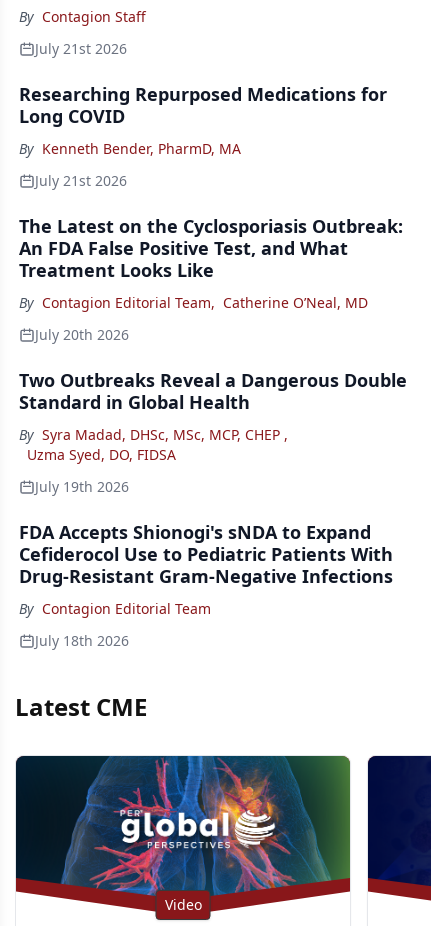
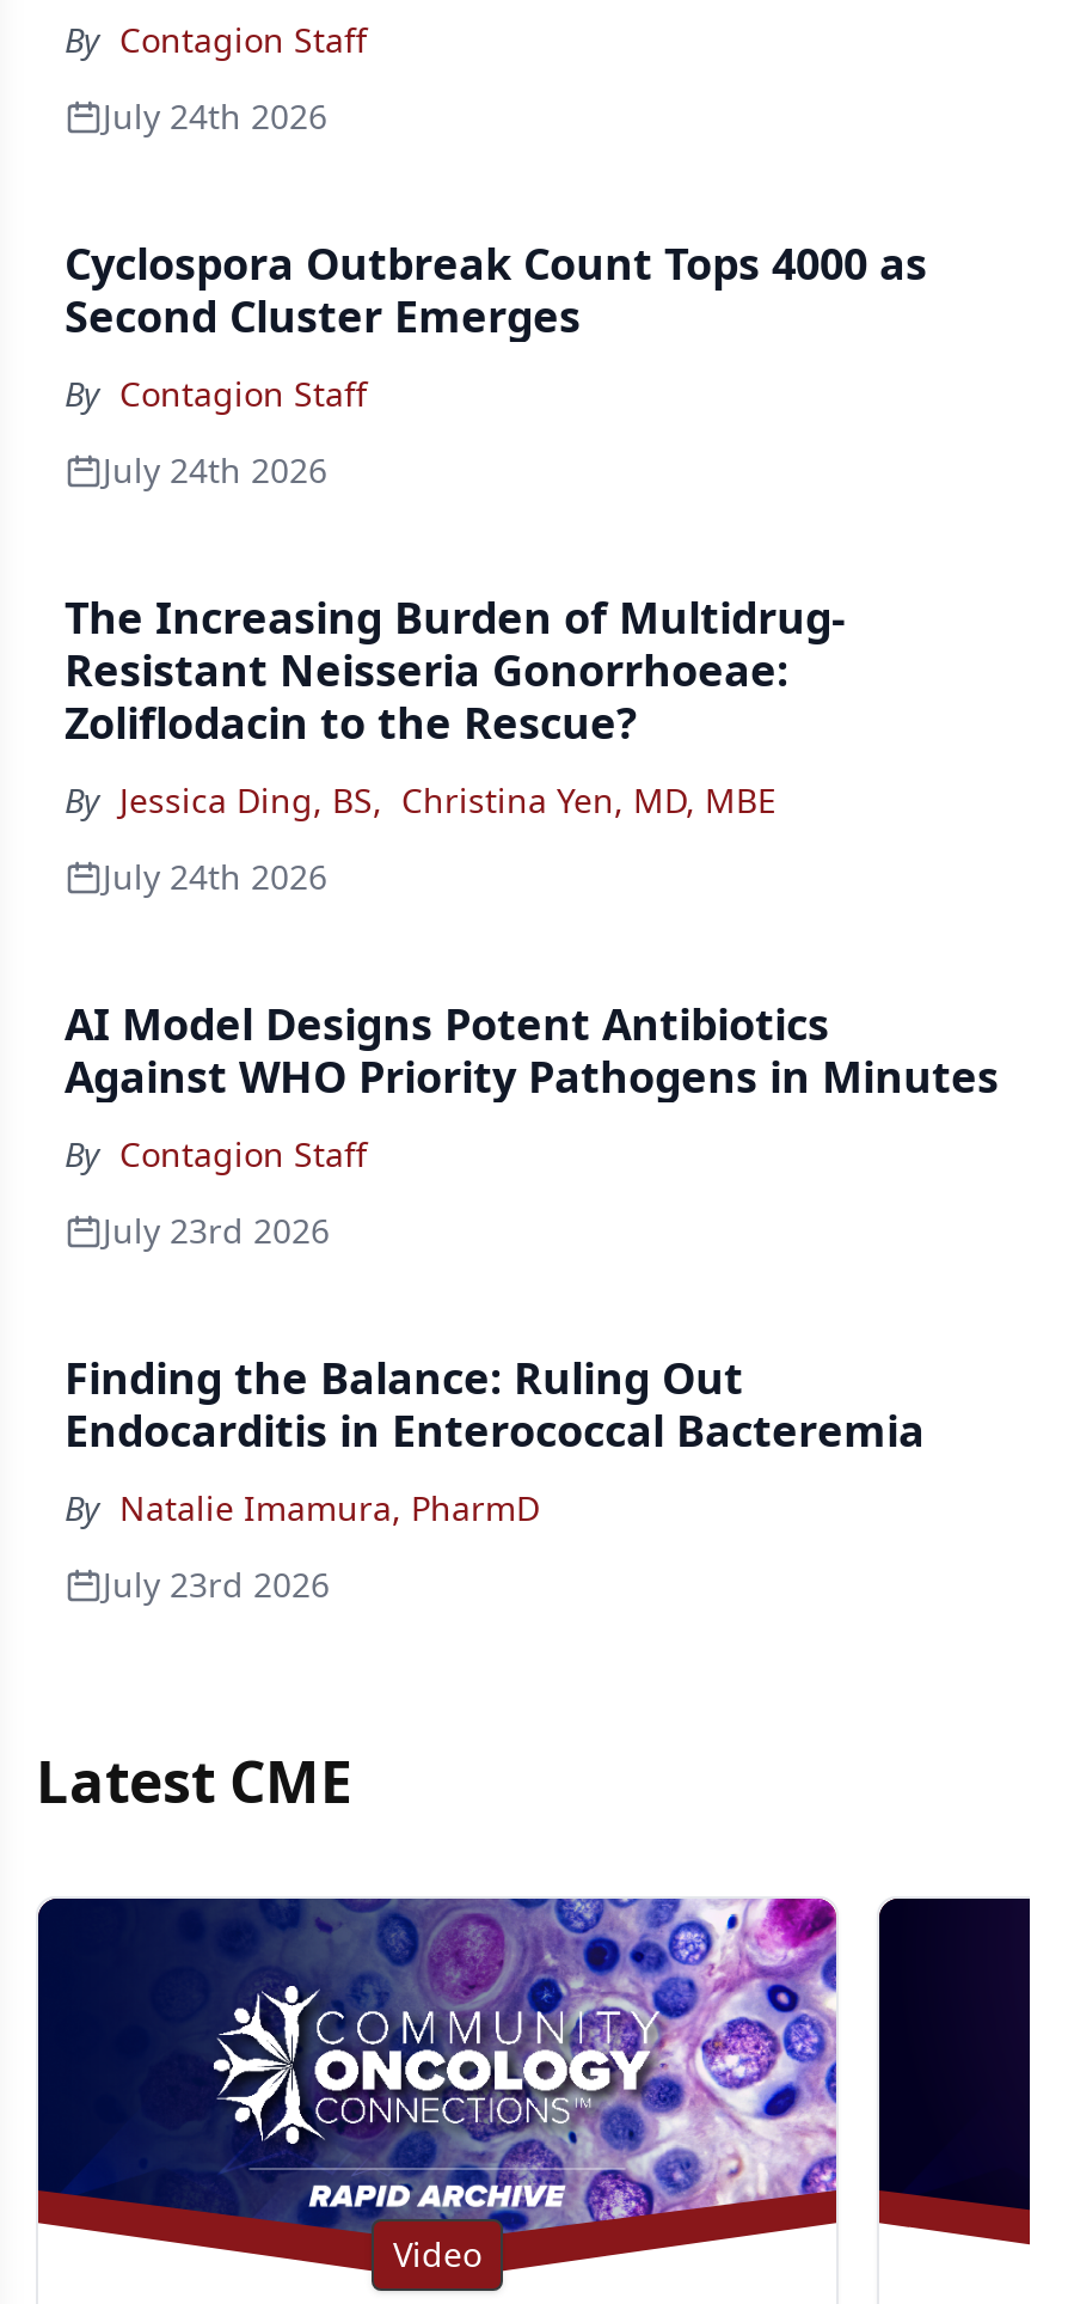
- July 21st 2026
+ July 24th 2026

- Researching Repurposed Medications for
- Long COVID
+ Cyclospora Outbreak Count Tops 4000 as
+ Second Cluster Emerges

- By Kenneth Bender, PharmD, MA
+ By Contagion Staff

- July 21st 2026
+ July 24th 2026

- The Latest on the Cyclosporiasis Outbreak:
- An FDA False Positive Test, and What
- Treatment Looks Like
+ The Increasing Burden of Multidrug-
+ Resistant Neisseria Gonorrhoeae:
+ Zoliflodacin to the Rescue?

- By Contagion Editorial Team, Catherine O’Neal, MD
+ By Jessica Ding, BS, Christina Yen, MD, MBE

- July 20th 2026
+ July 24th 2026

- Two Outbreaks Reveal a Dangerous Double
- Standard in Global Health
+ AI Model Designs Potent Antibiotics
+ Against WHO Priority Pathogens in Minutes

- By Syra Madad, DHSc, MSc, MCP, CHEP,
- Uzma Syed, DO, FIDSA
+ By Contagion Staff

- July 19th 2026
+ July 23rd 2026

- FDA Accepts Shionogi's sNDA to Expand
- Cefiderocol Use to Pediatric Patients With
- Drug-Resistant Gram-Negative Infections
+ Finding the Balance: Ruling Out
+ Endocarditis in Enterococcal Bacteremia

- By Contagion Editorial Team
+ By Natalie Imamura, PharmD

- July 18th 2026
+ July 23rd 2026

- [image]
+ [image]

moved down: [image]
